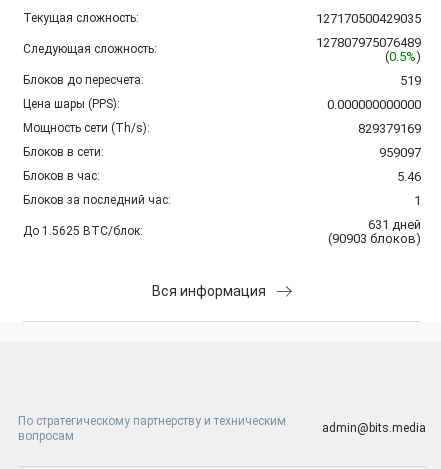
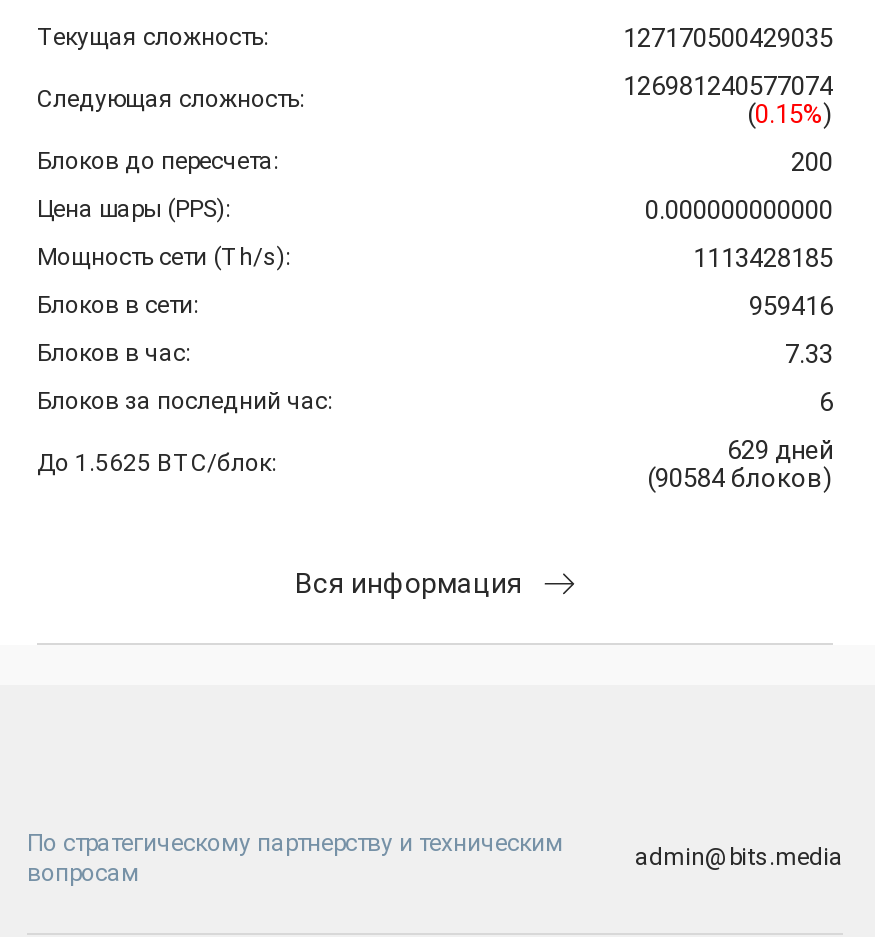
- 127807975076489
+ 126981240577074

- (0.5%)
+ (0.15%)

- 519
+ 200

- 829379169
+ 1113428185

- 959097
+ 959416

- 5.46
+ 7.33

- 1
+ 6

- 631 дней
+ 629 дней

- (90903 блоков)
+ (90584 блоков)
